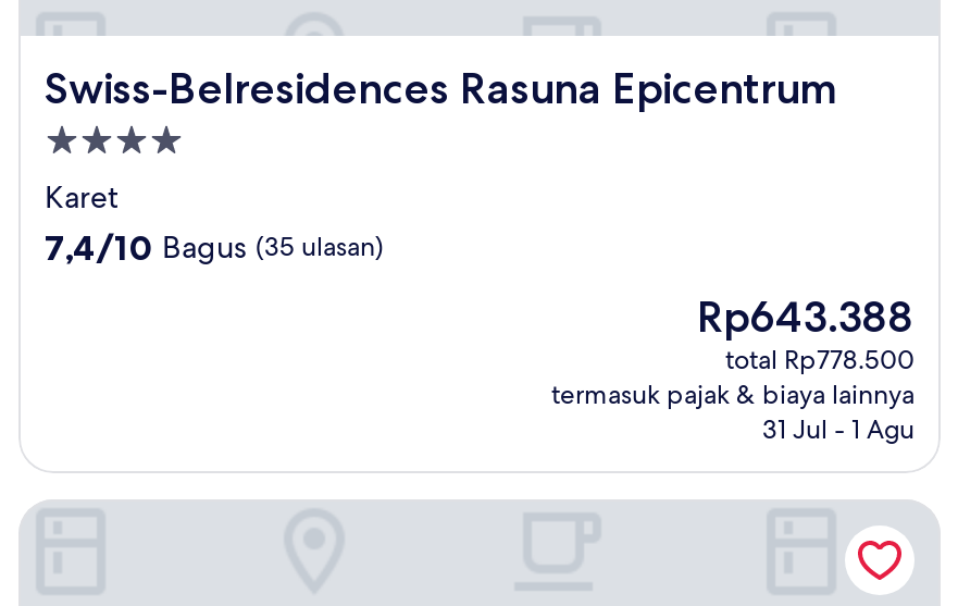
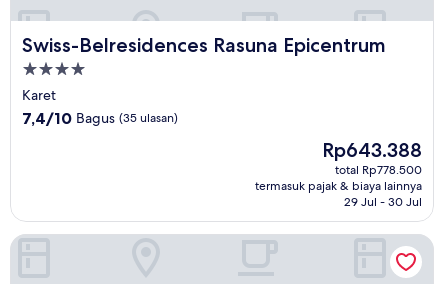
- 31 Jul - 1 Agu
+ 29 Jul - 30 Jul
